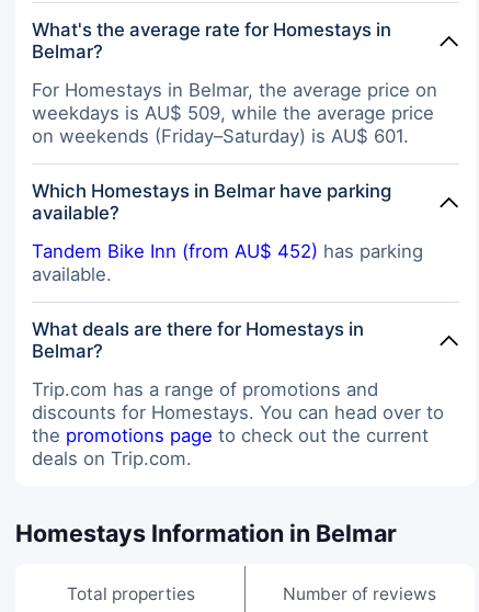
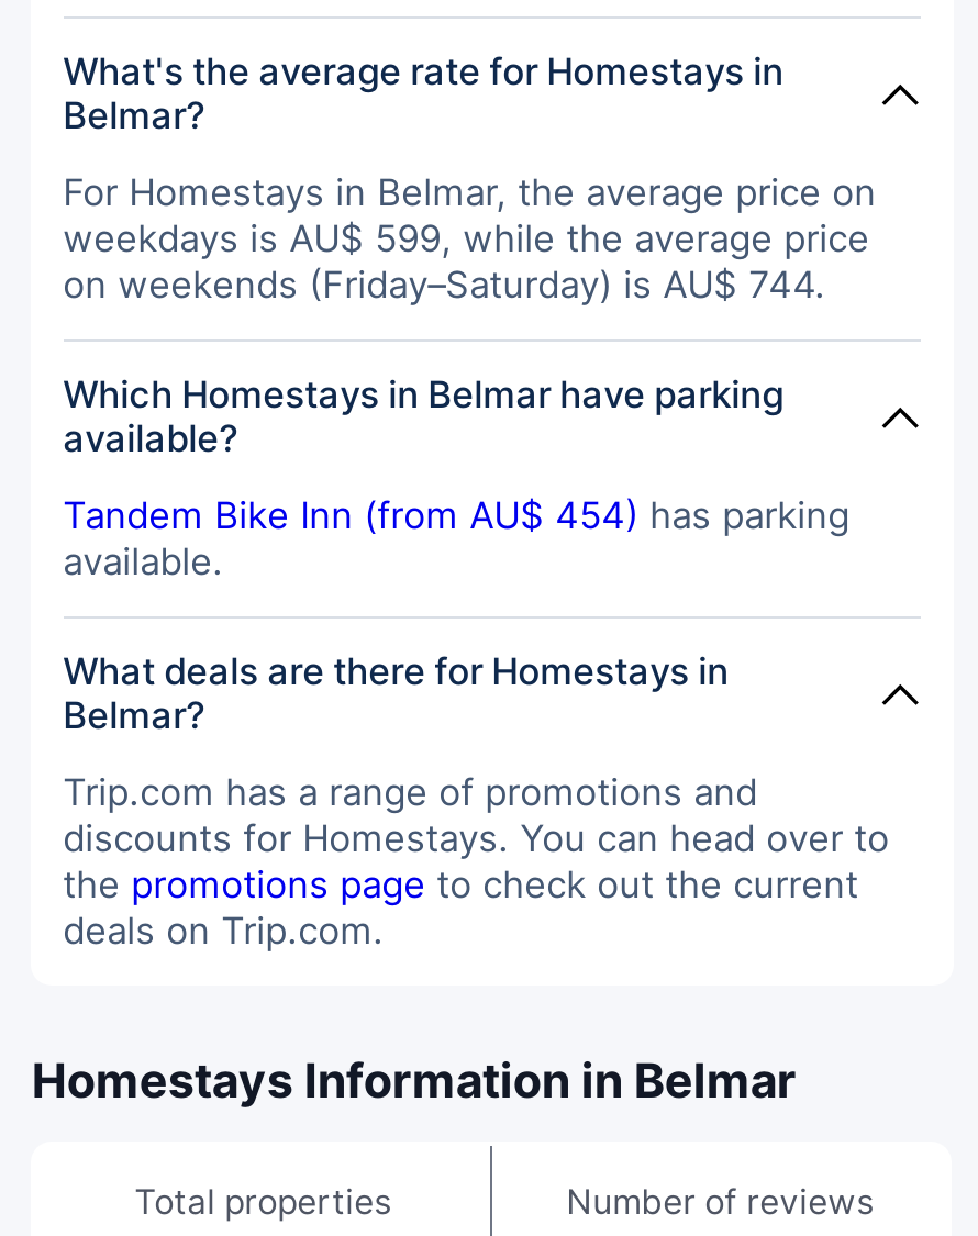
- weekdays is AU$ 509, while the average price
+ weekdays is AU$ 599, while the average price

- on weekends (Friday–Saturday) is AU$ 601.
+ on weekends (Friday–Saturday) is AU$ 744.

- Tandem Bike Inn (from AU$ 452) has parking
+ Tandem Bike Inn (from AU$ 454) has parking
